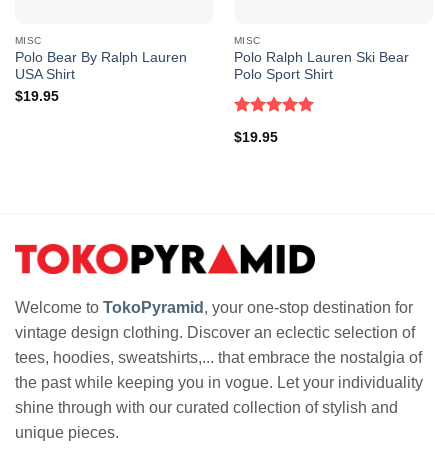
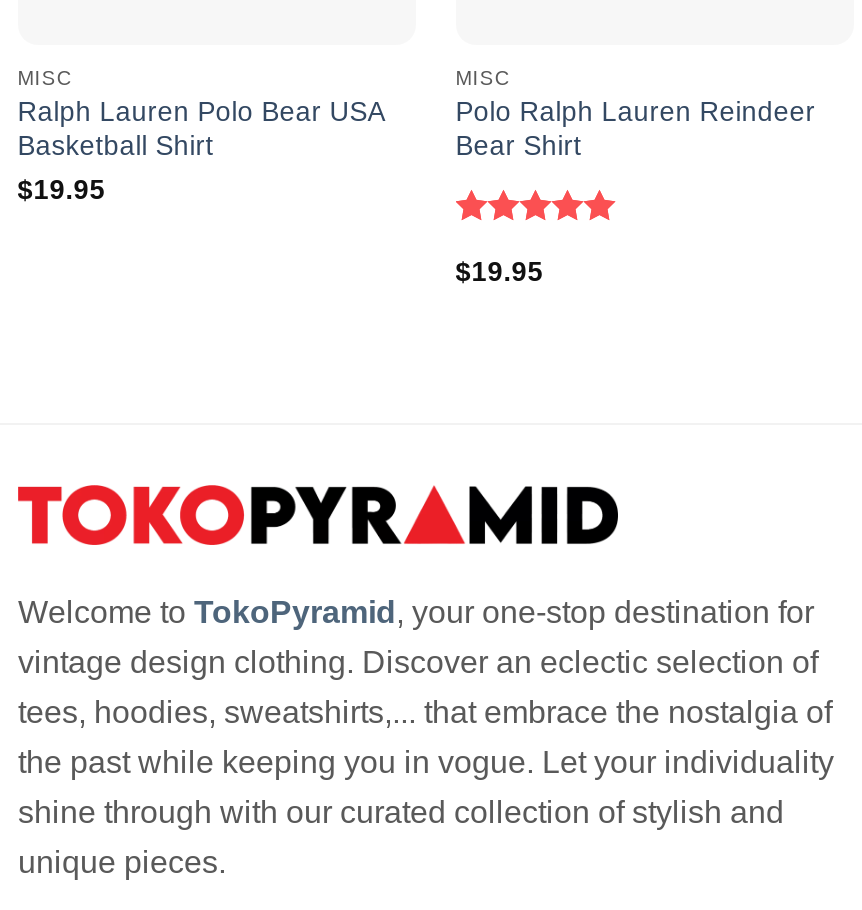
- Polo Bear By Ralph Lauren
- USA Shirt
+ Ralph Lauren Polo Bear USA
+ Basketball Shirt

- Polo Ralph Lauren Ski Bear
- Polo Sport Shirt
+ Polo Ralph Lauren Reindeer
+ Bear Shirt
